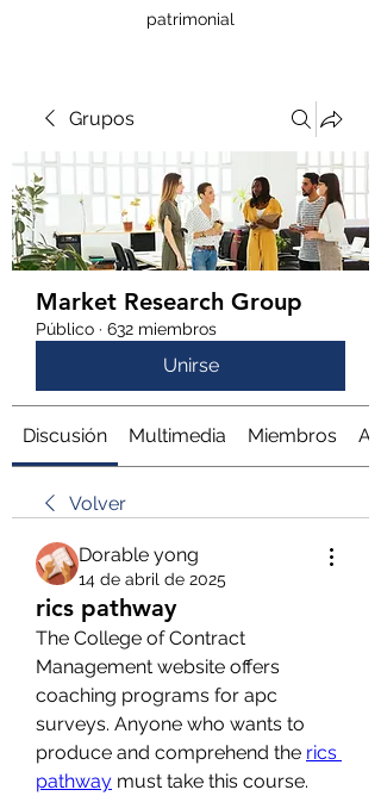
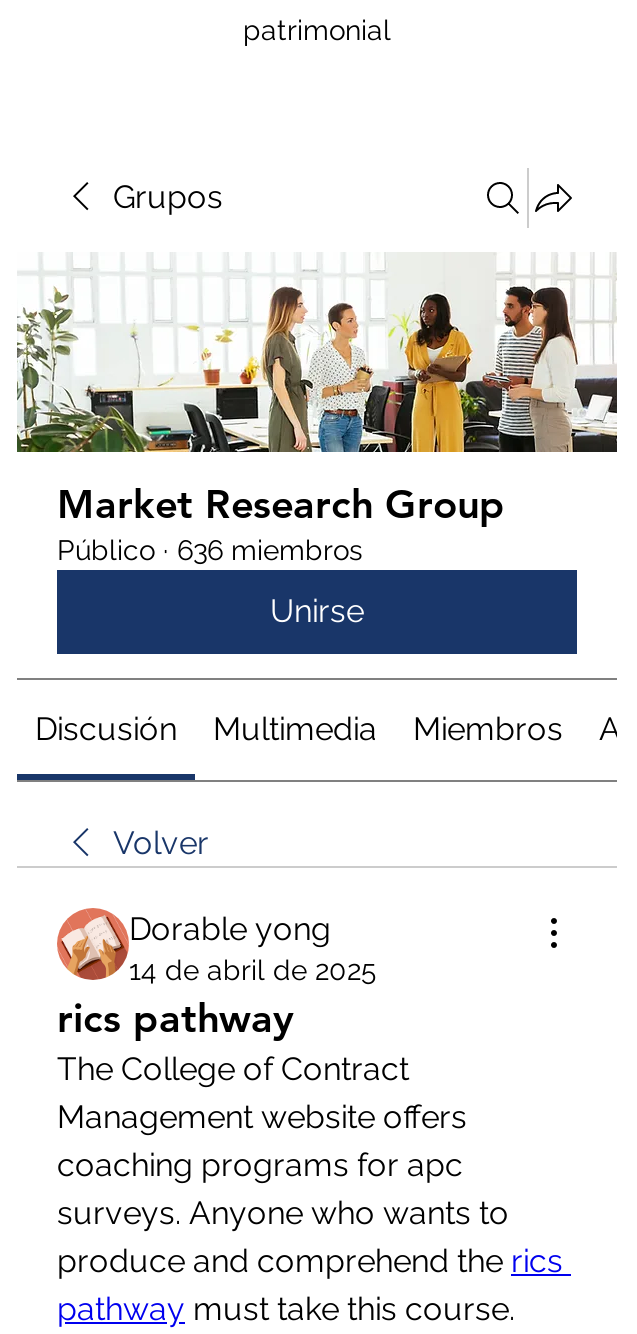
- Público · 632 miembros
+ Público · 636 miembros
